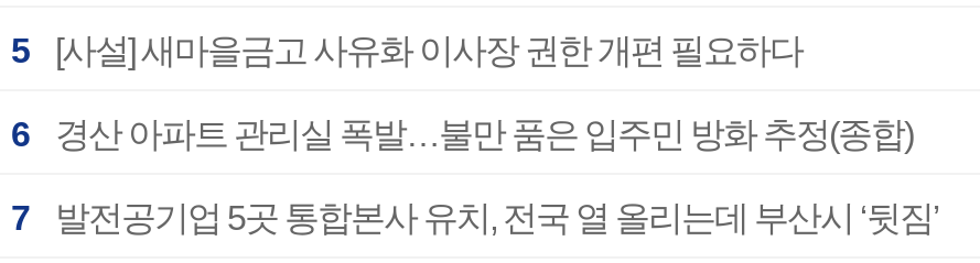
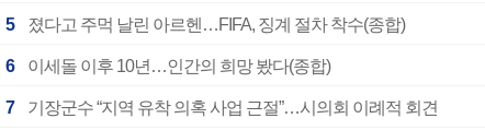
- [사설] 새마을금고 사유화 이사장 권한 개편 필요하다
+ 졌다고 주먹 날린 아르헨…FIFA, 징계 절차 착수(종합)

- 경산 아파트 관리실 폭발…불만 품은 입주민 방화 추정(종합)
+ 이세돌 이후 10년…인간의 희망 봤다(종합)

- 발전공기업 5곳 통합본사 유치, 전국 열 올리는데 부산시 ‘뒷짐’
+ 기장군수 “지역 유착 의혹 사업 근절”…시의회 이례적 회견
